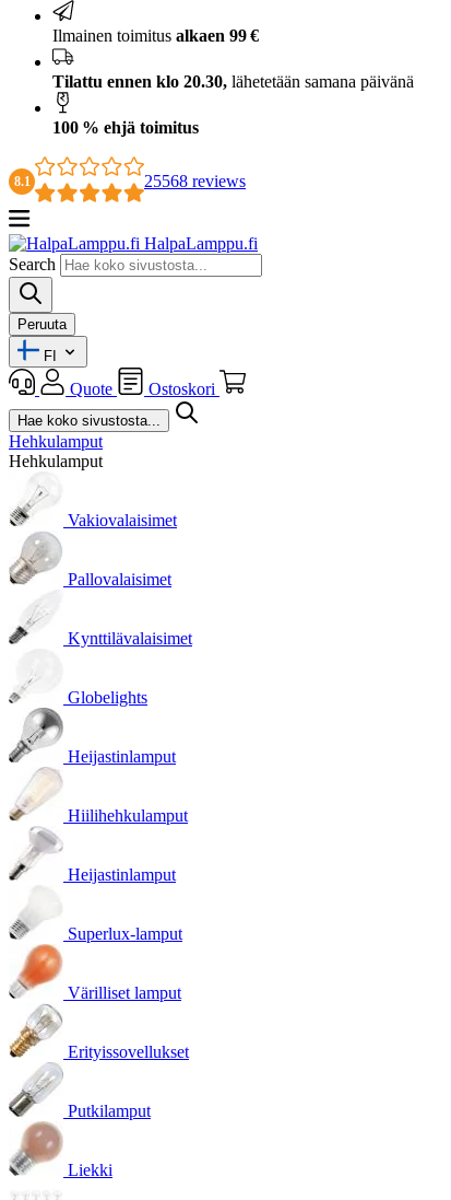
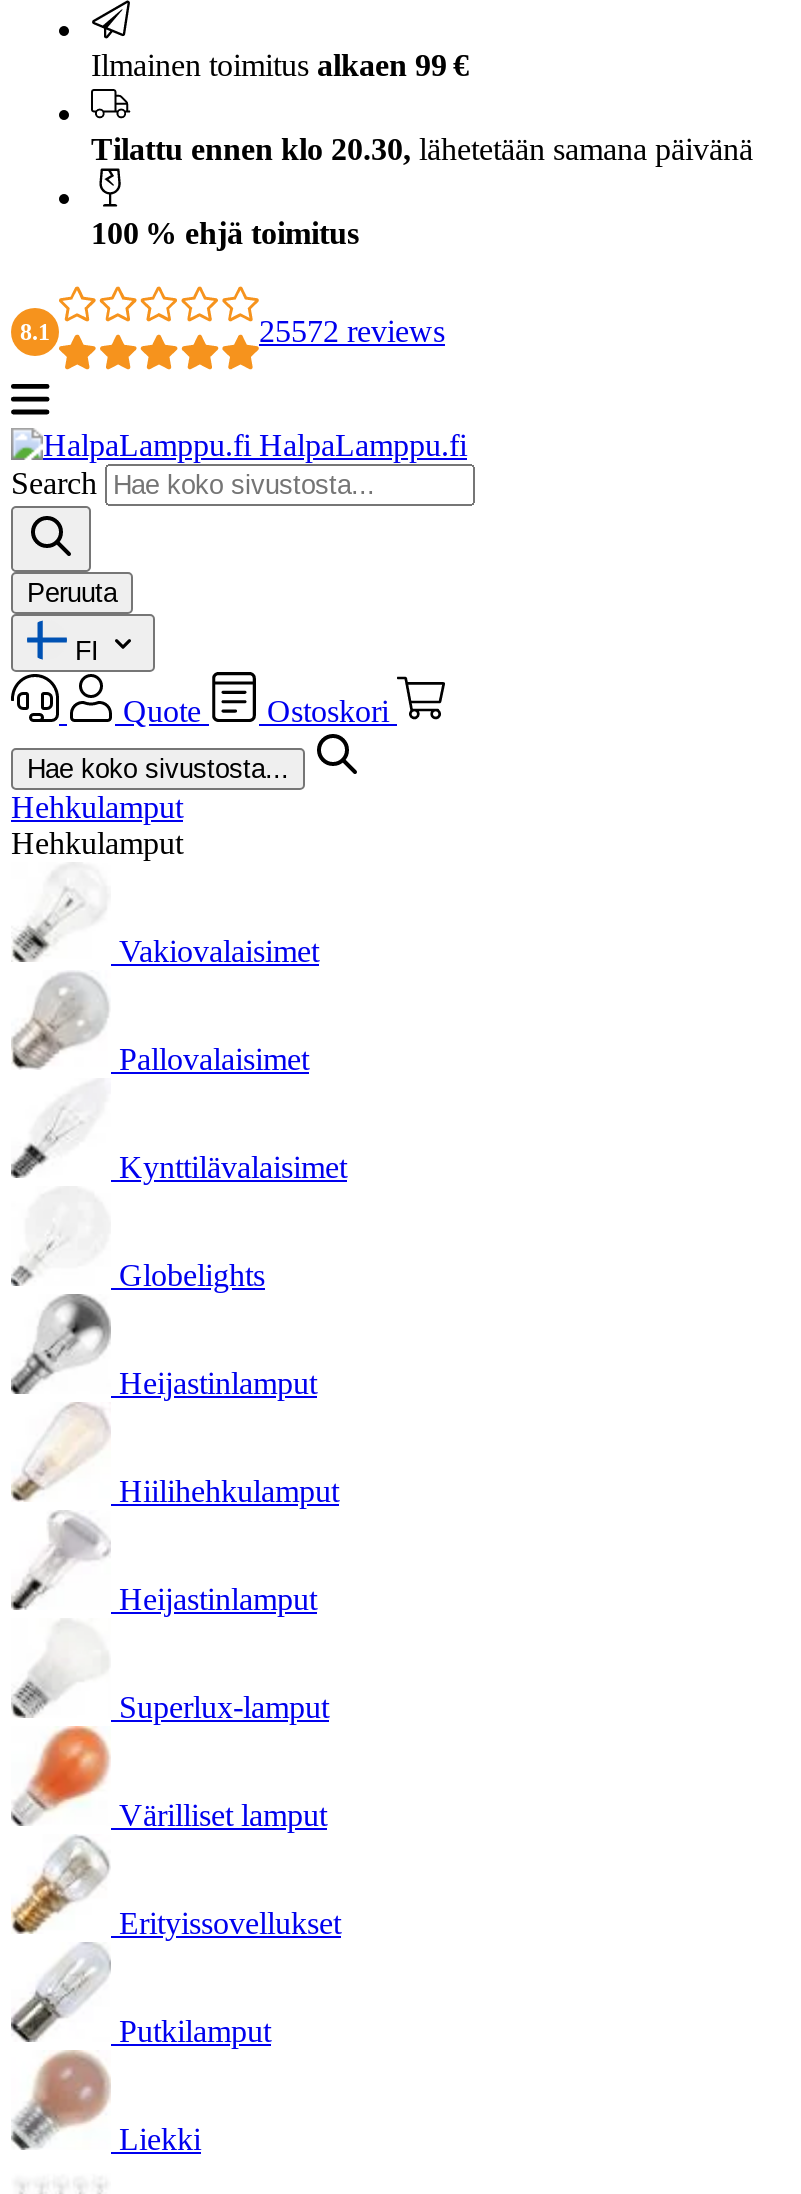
- 25568 reviews
+ 25572 reviews
